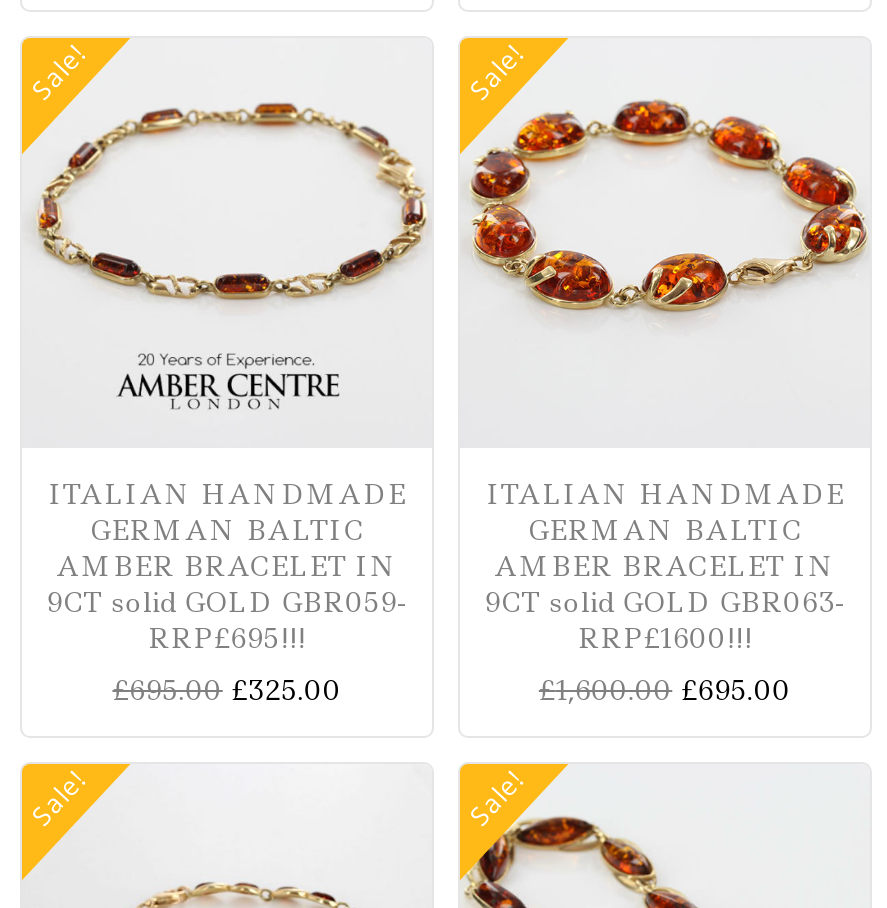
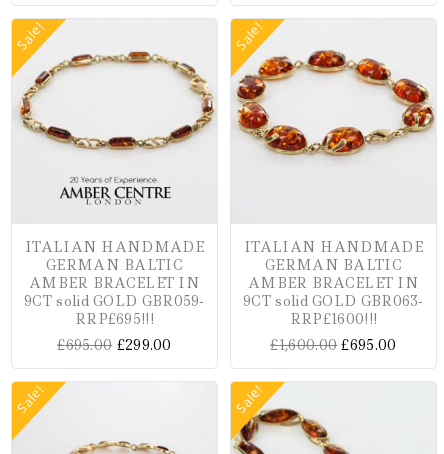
- £695.00 £325.00
+ £695.00 £299.00
